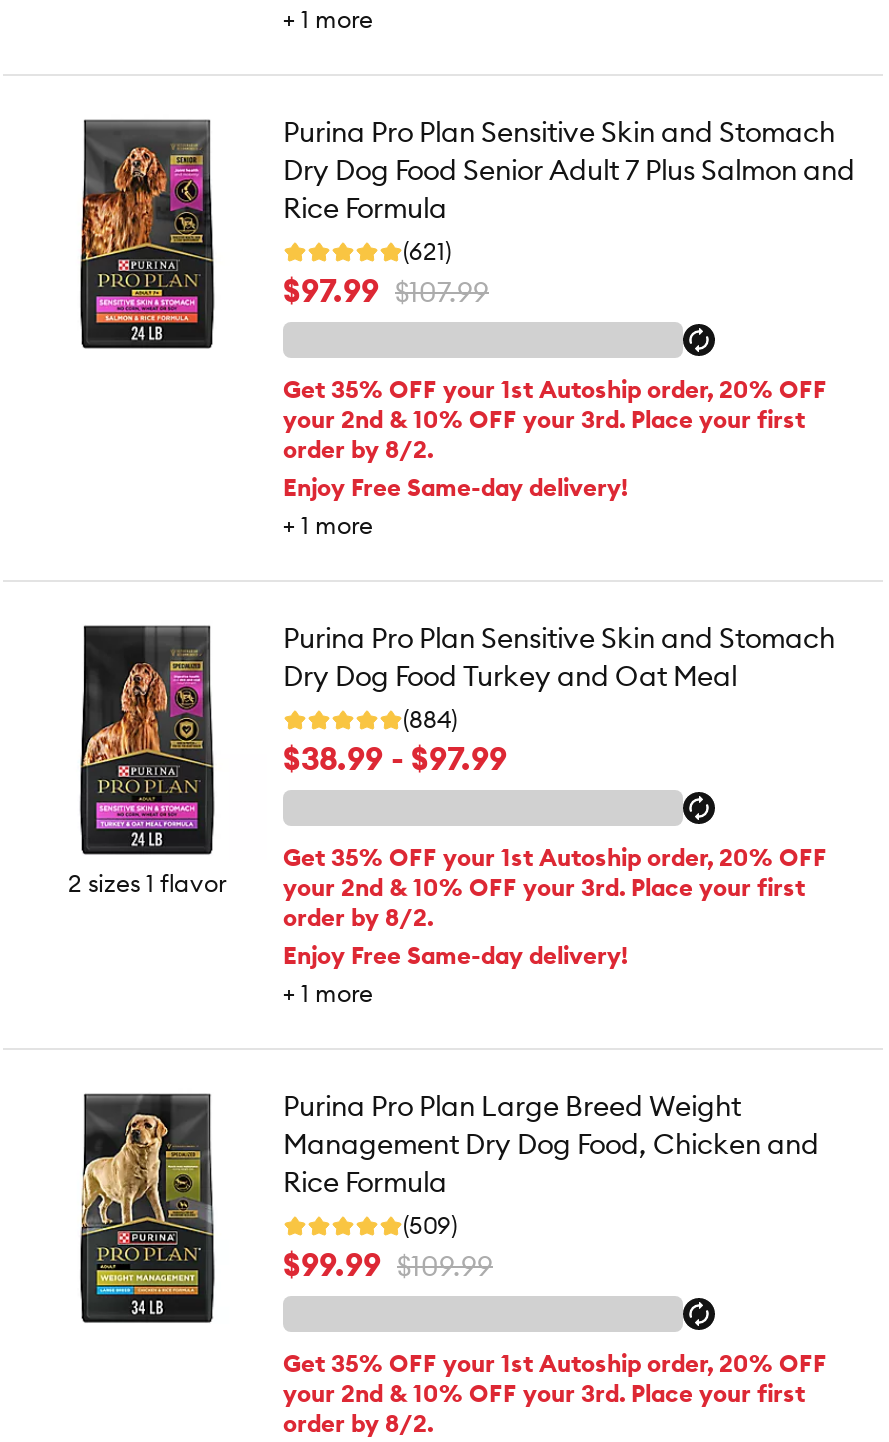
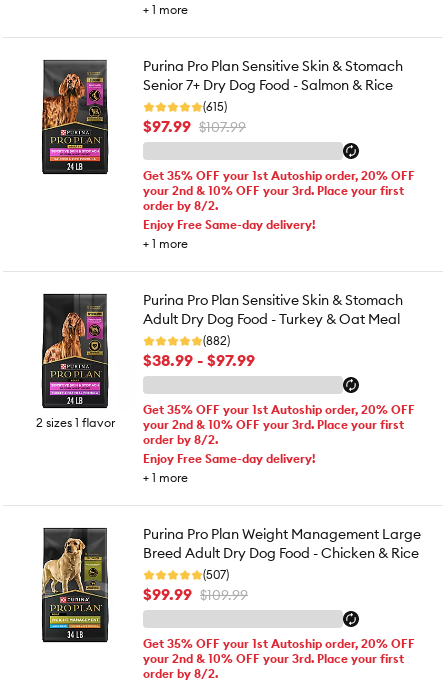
- Purina Pro Plan Sensitive Skin and Stomach
- Dry Dog Food Senior Adult 7 Plus Salmon and
- Rice Formula
- (621)
+ Purina Pro Plan Sensitive Skin & Stomach
+ Senior 7+ Dry Dog Food - Salmon & Rice
+ (615)

- [image]
+ [image]

- Purina Pro Plan Sensitive Skin and Stomach
- Dry Dog Food Turkey and Oat Meal
- (884)
+ Purina Pro Plan Sensitive Skin & Stomach
+ Adult Dry Dog Food - Turkey & Oat Meal
+ (882)

- Purina Pro Plan Large Breed Weight
- Management Dry Dog Food, Chicken and
- Rice Formula
- (509)
+ Purina Pro Plan Weight Management Large
+ Breed Adult Dry Dog Food - Chicken & Rice
+ (507)

- [image]
+ [image]
